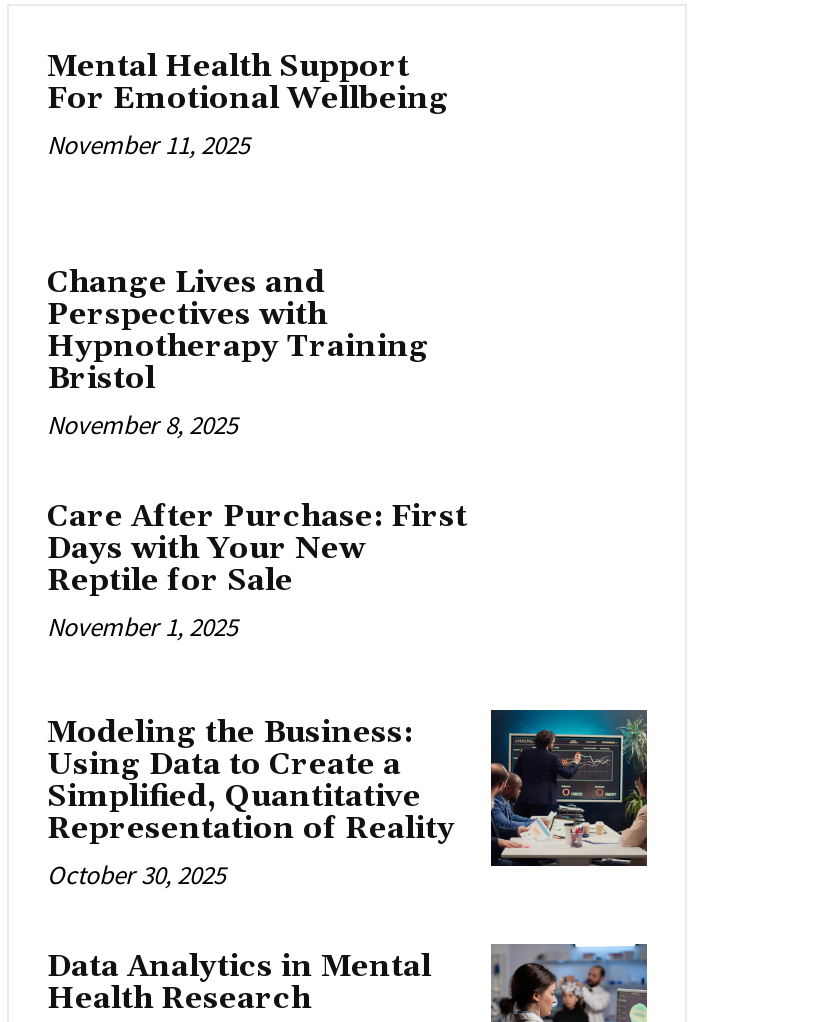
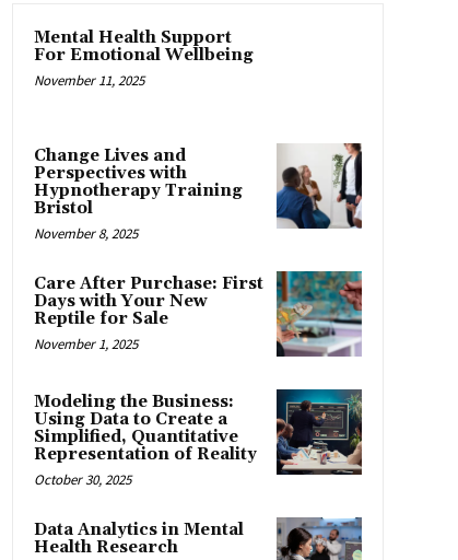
+ [image]

+ [image]
